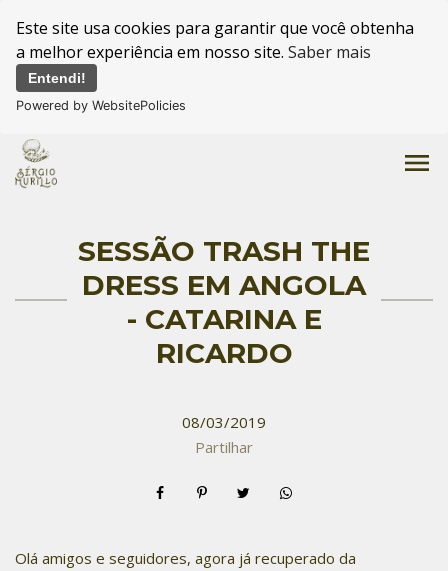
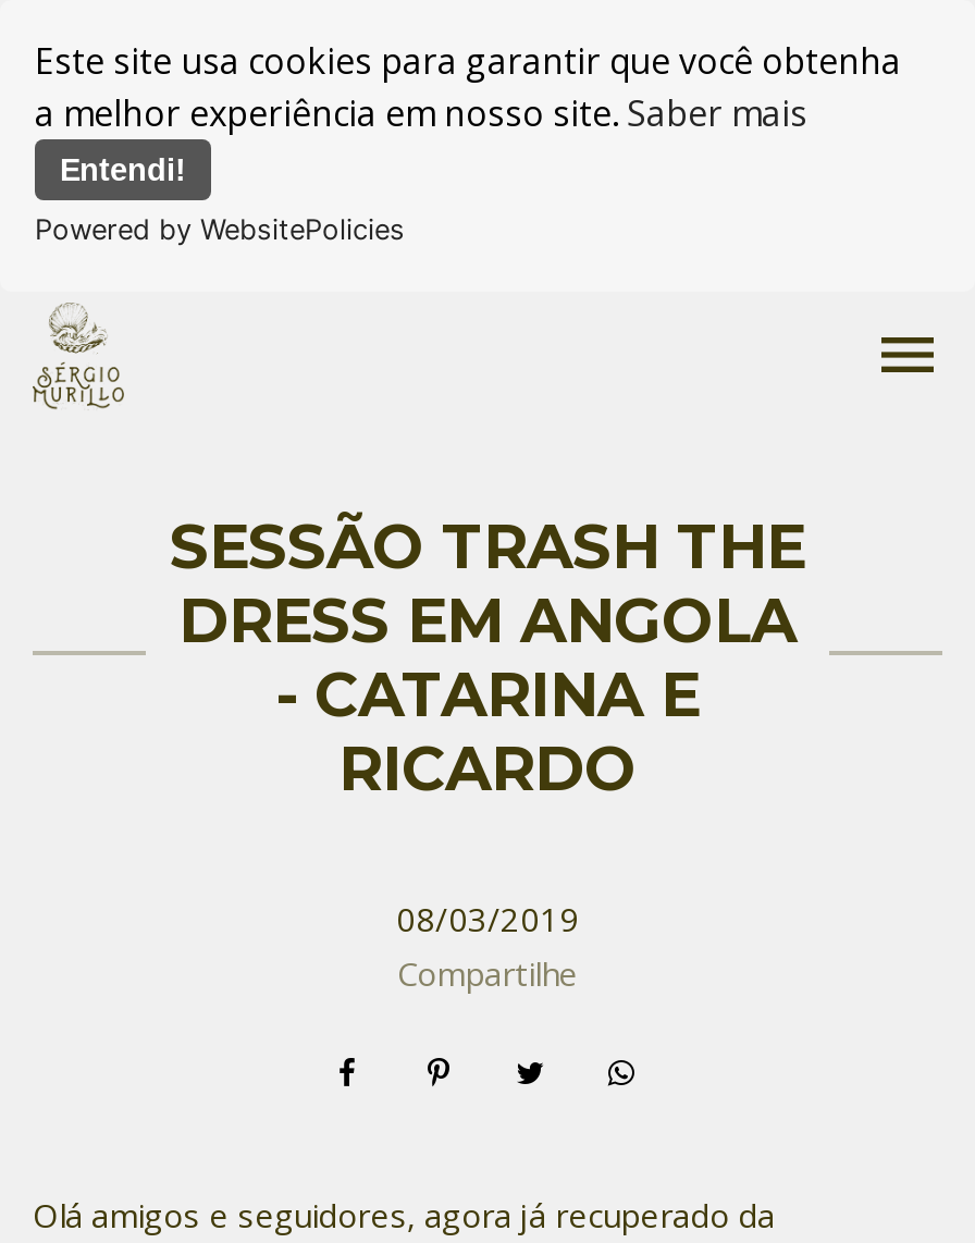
- Partilhar
+ Compartilhe
